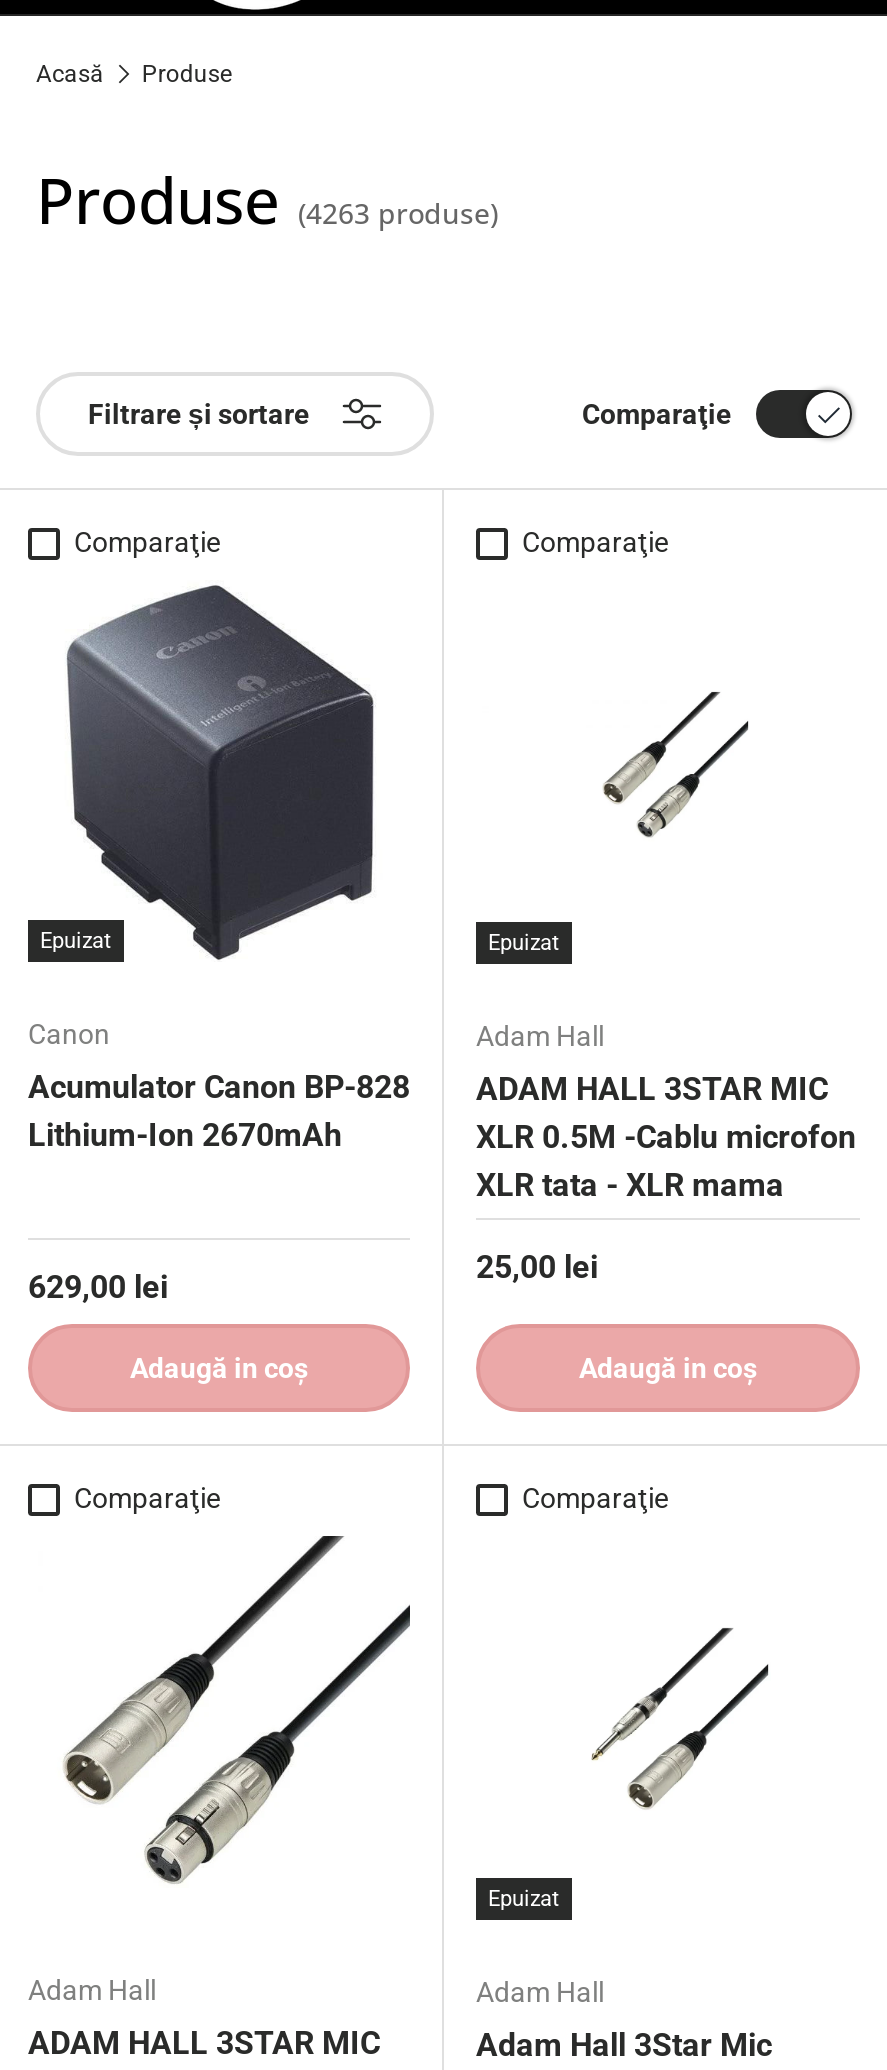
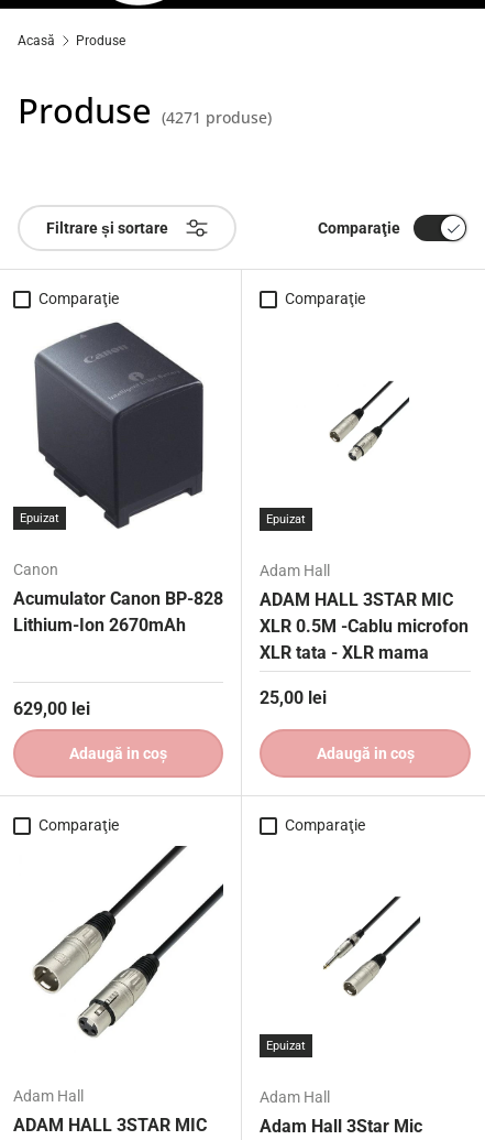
- Produse (4263 produse)
+ Produse (4271 produse)
